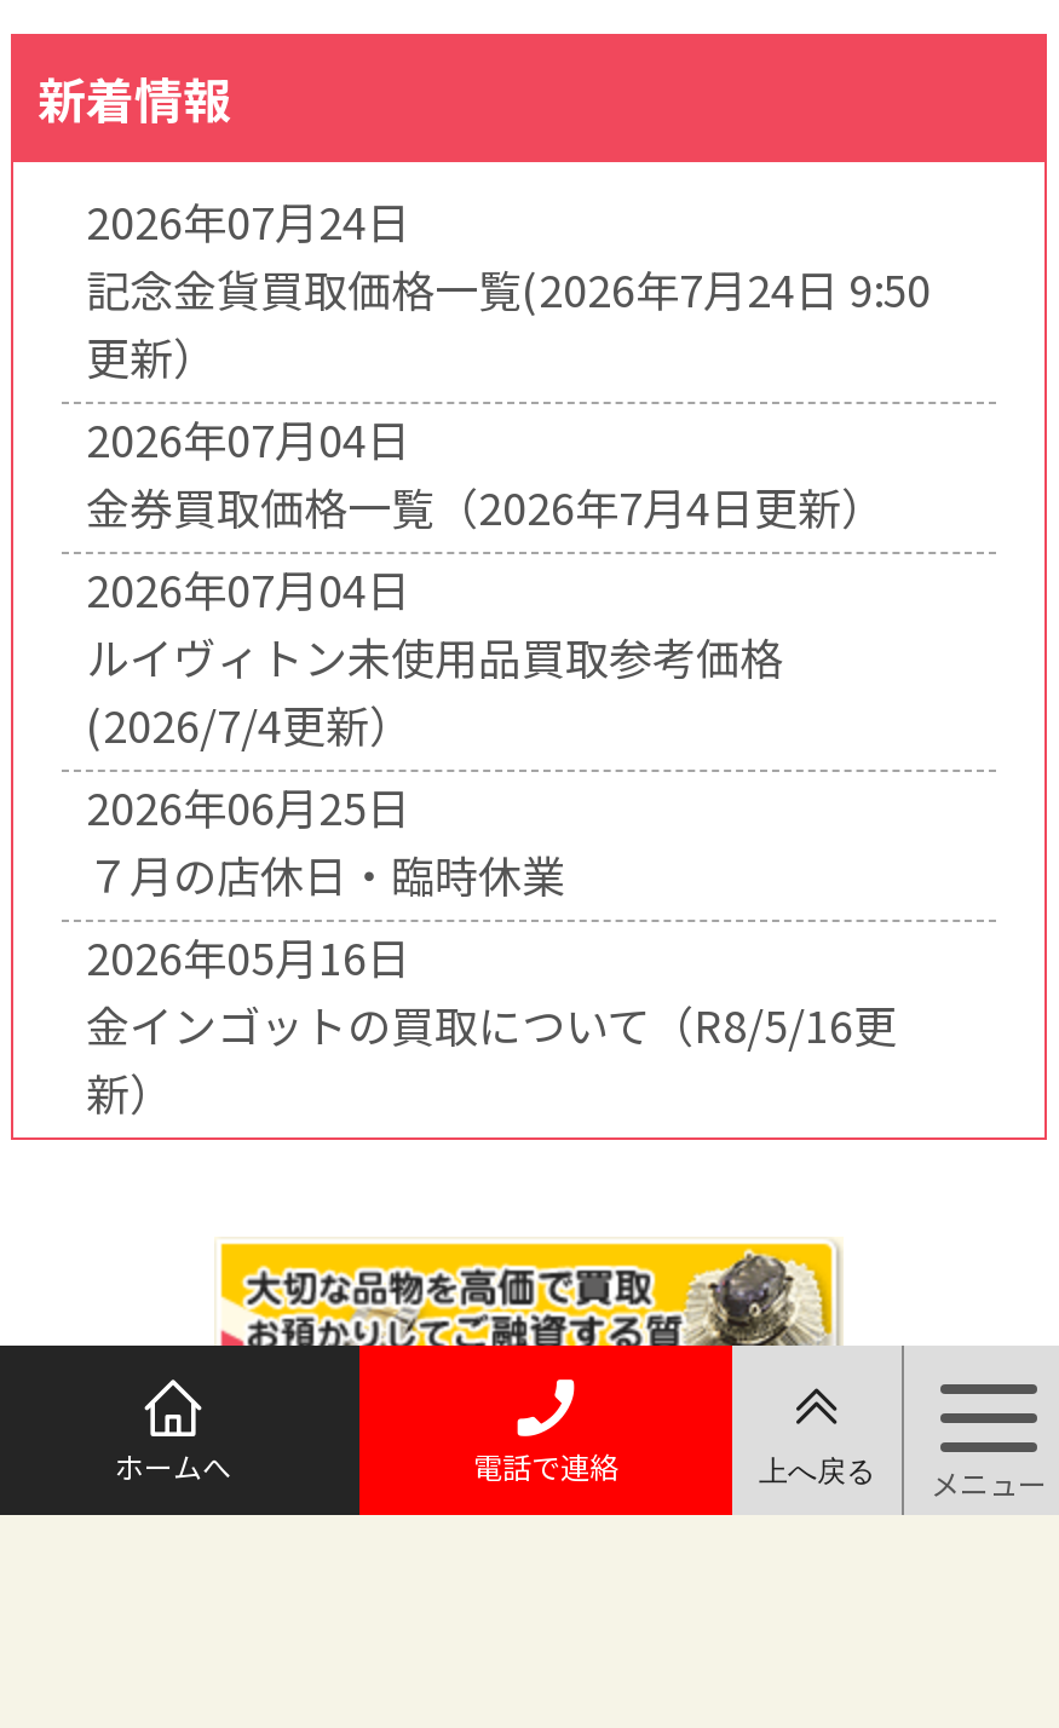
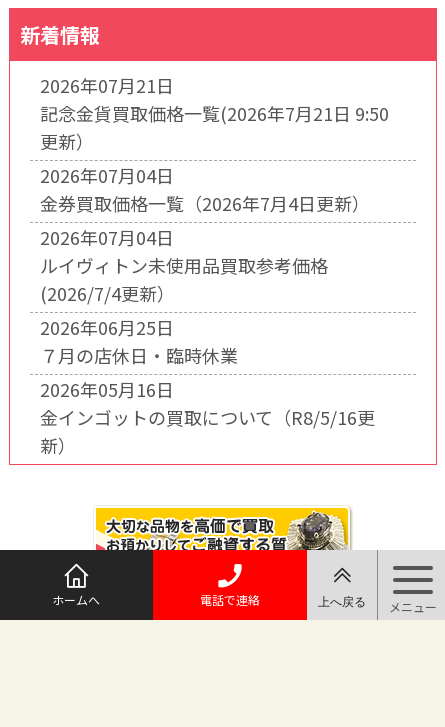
- 2026年07月24日
+ 2026年07月21日

- 記念金貨買取価格一覧(2026年7月24日 9:50
+ 記念金貨買取価格一覧(2026年7月21日 9:50
